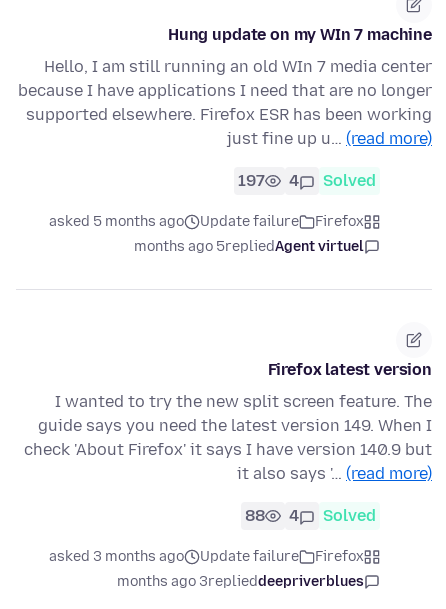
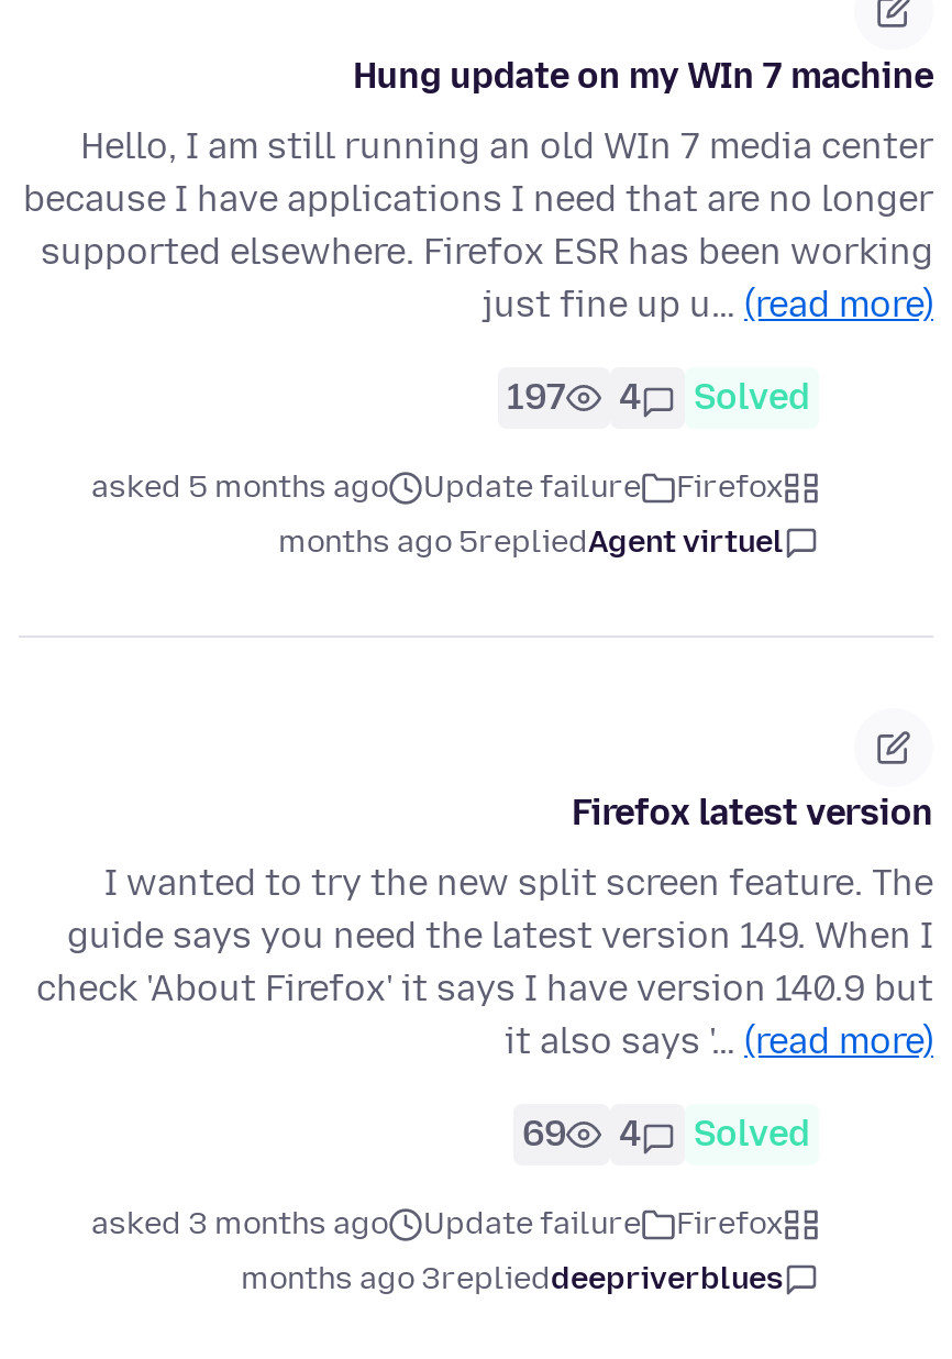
- 88 4 Solved
+ 69 4 Solved
